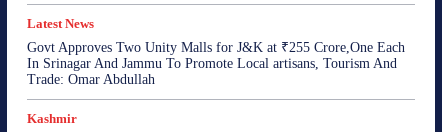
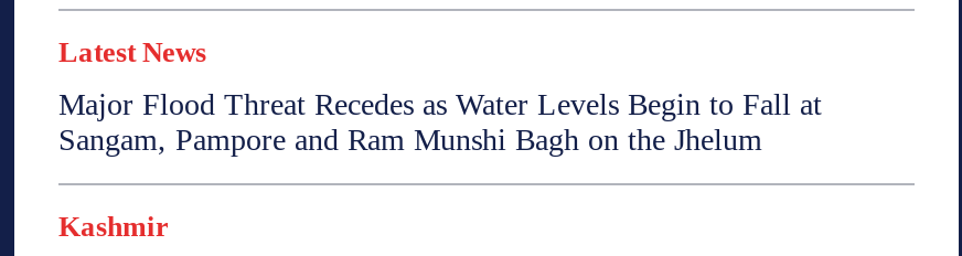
- Govt Approves Two Unity Malls for J&K at ₹255 Crore,One Each
- In Srinagar And Jammu To Promote Local artisans, Tourism And
- Trade: Omar Abdullah
+ Major Flood Threat Recedes as Water Levels Begin to Fall at
+ Sangam, Pampore and Ram Munshi Bagh on the Jhelum
